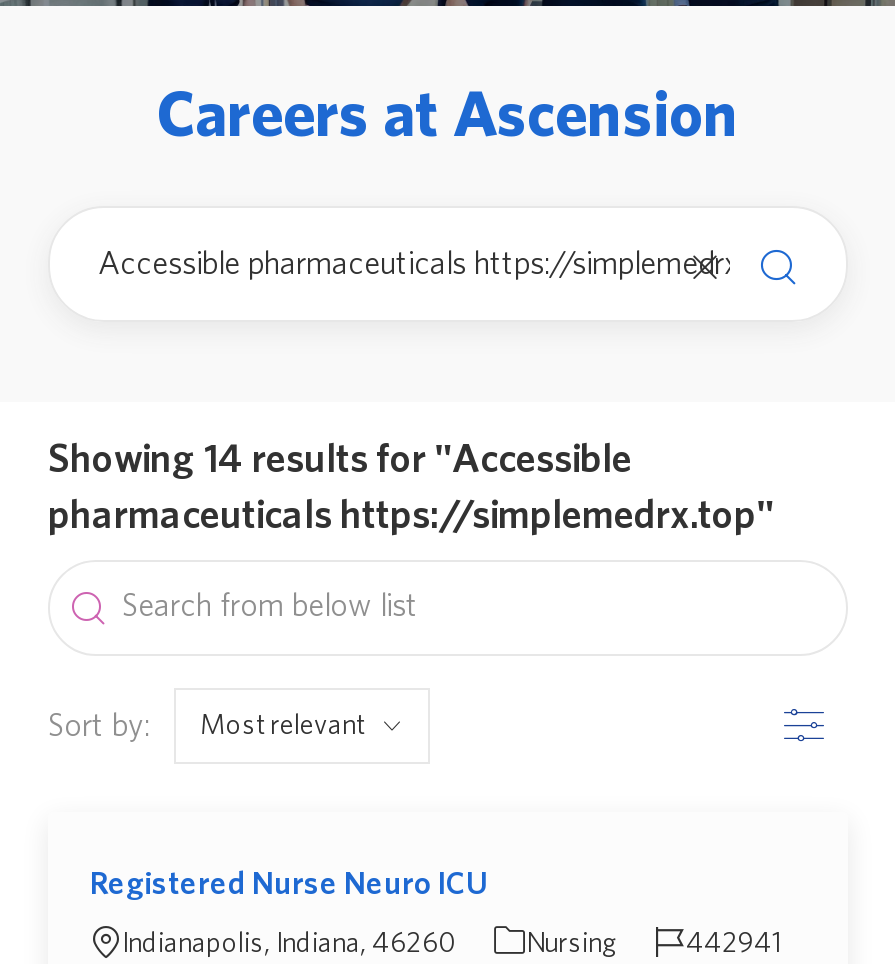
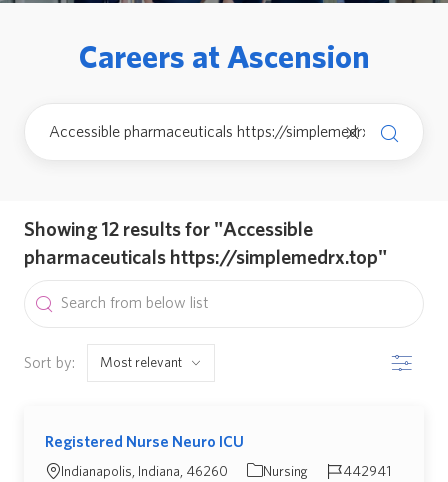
- Showing 14 results for "Accessible
+ Showing 12 results for "Accessible
